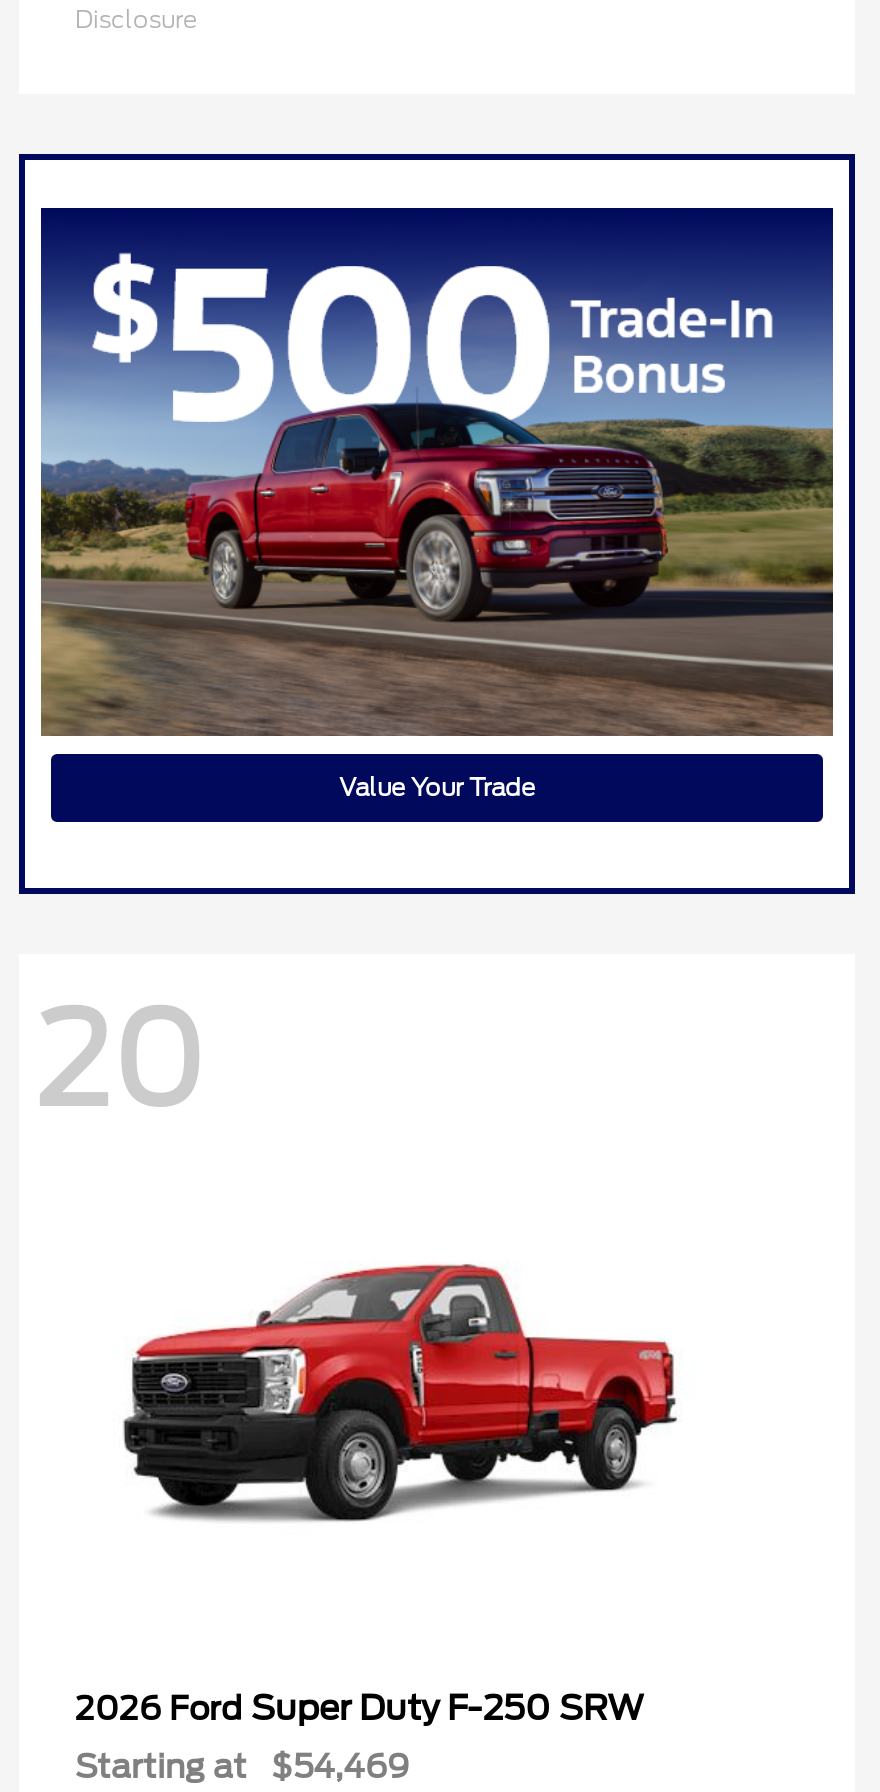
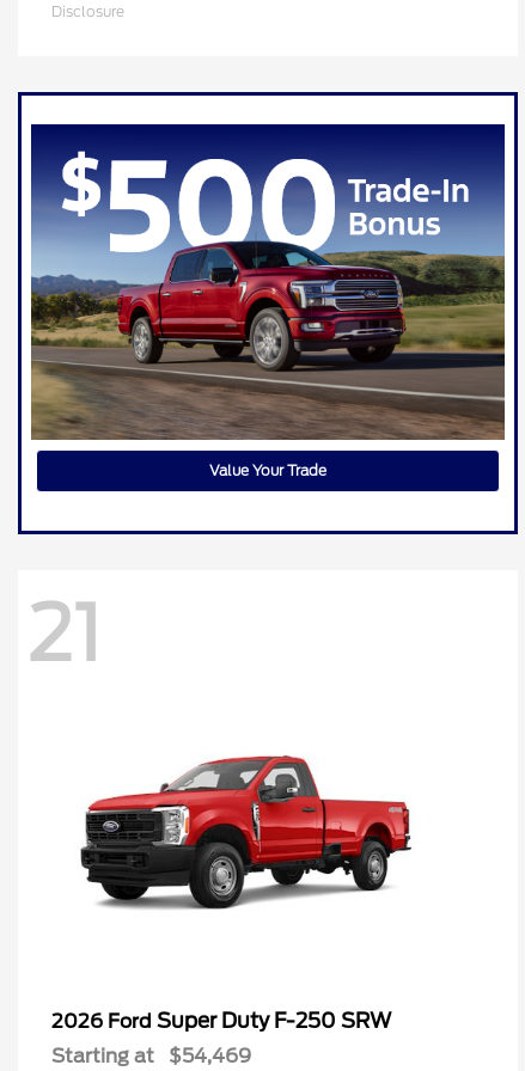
- 20
+ 21
